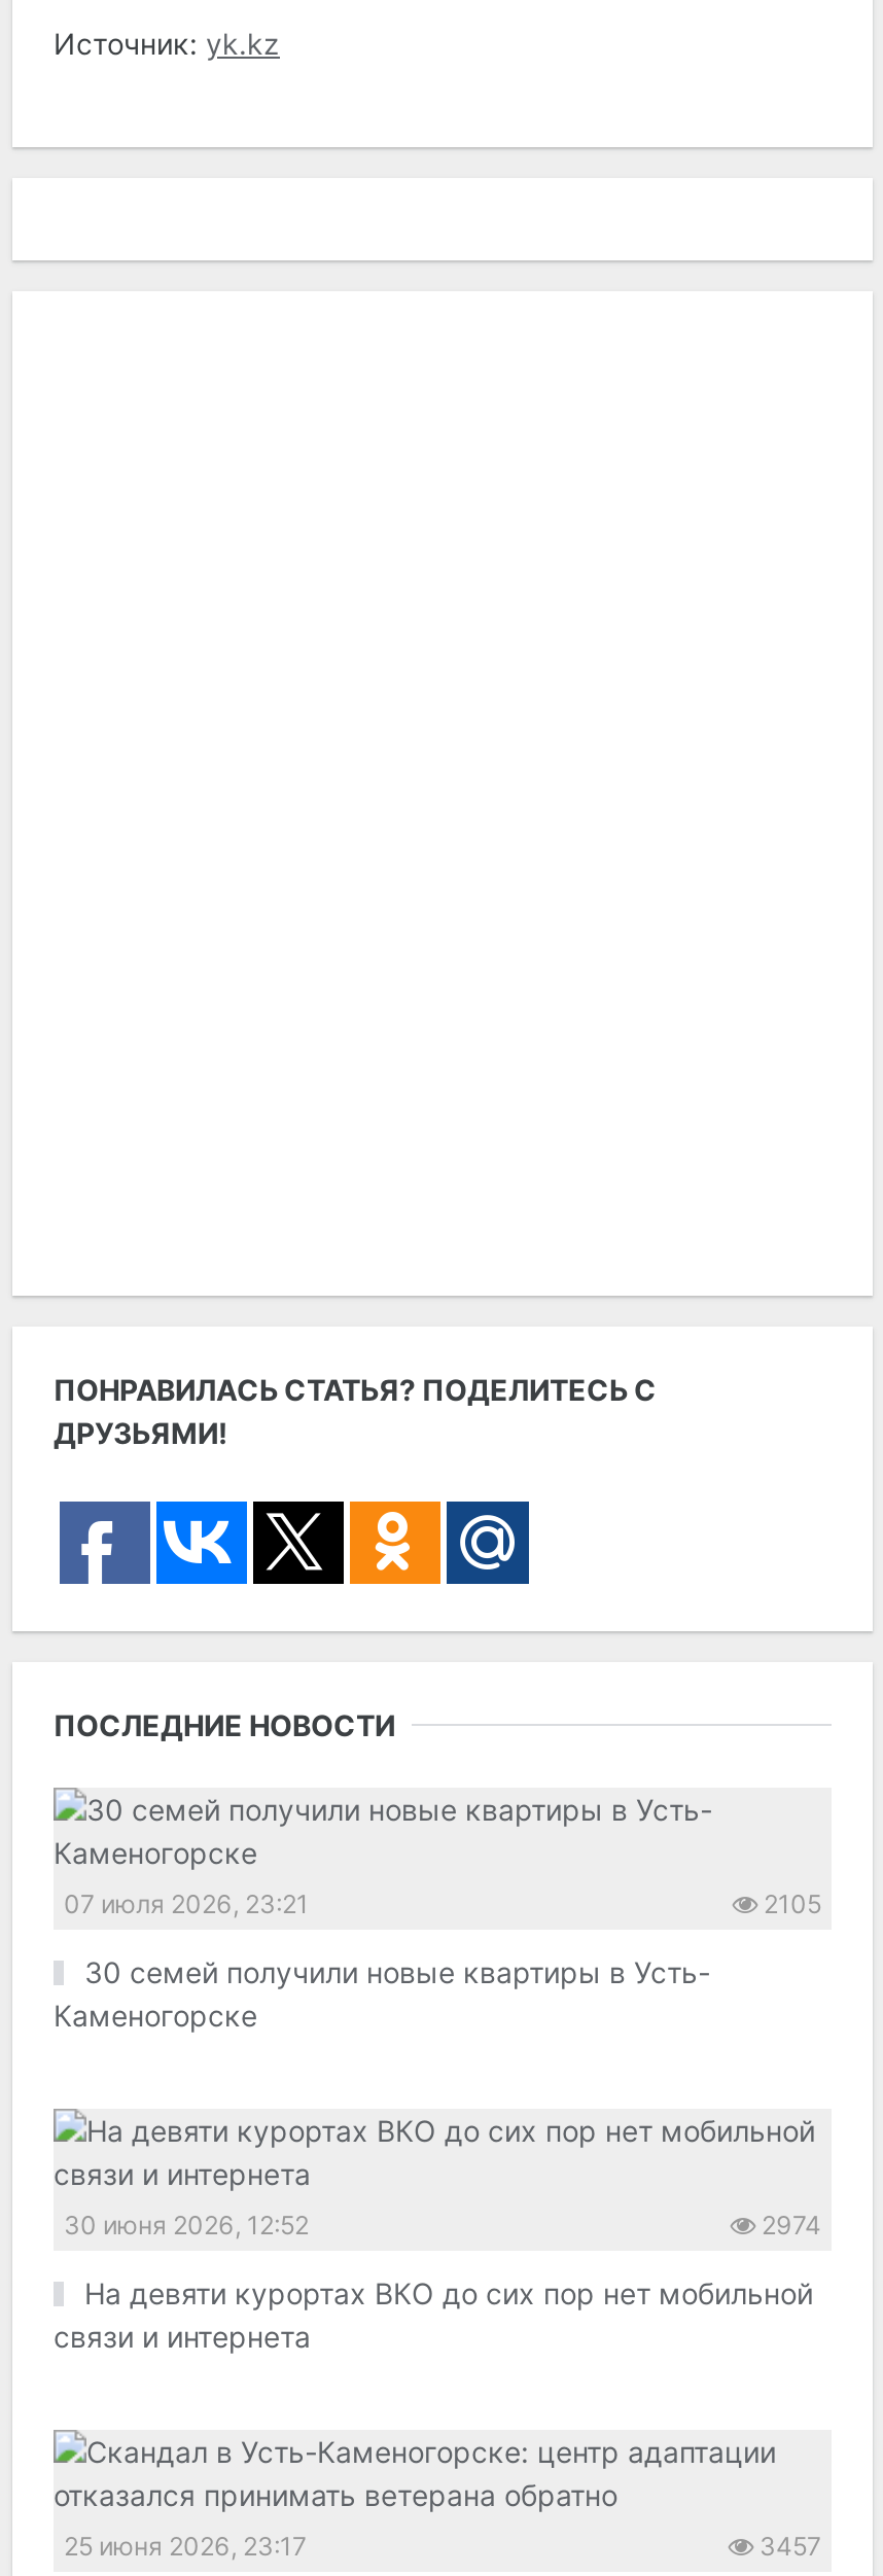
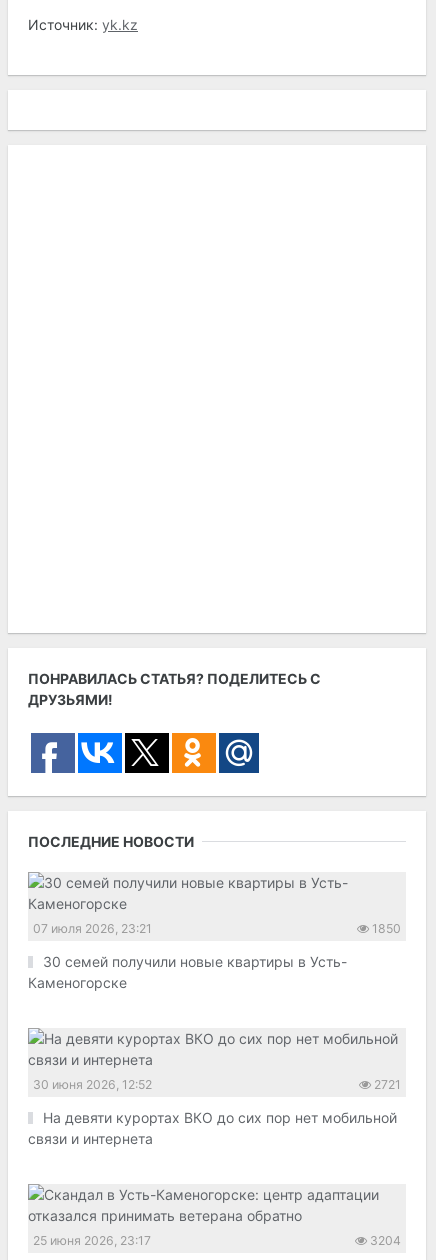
- 2105
+ 1850

- 2974
+ 2721

- 3457
+ 3204
